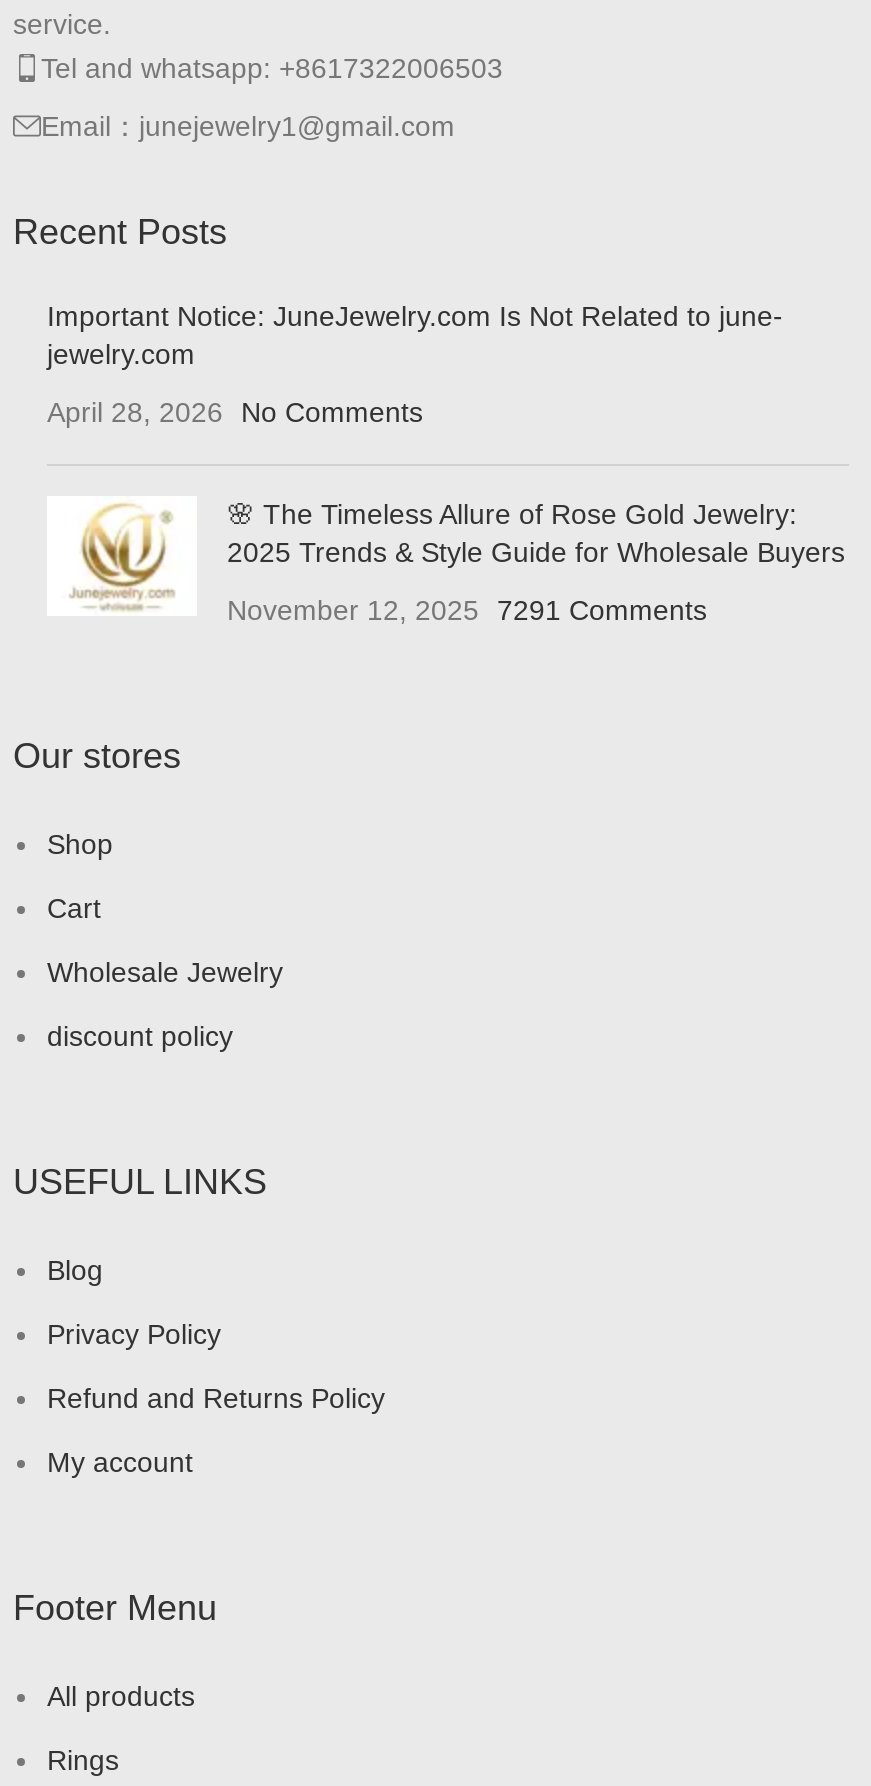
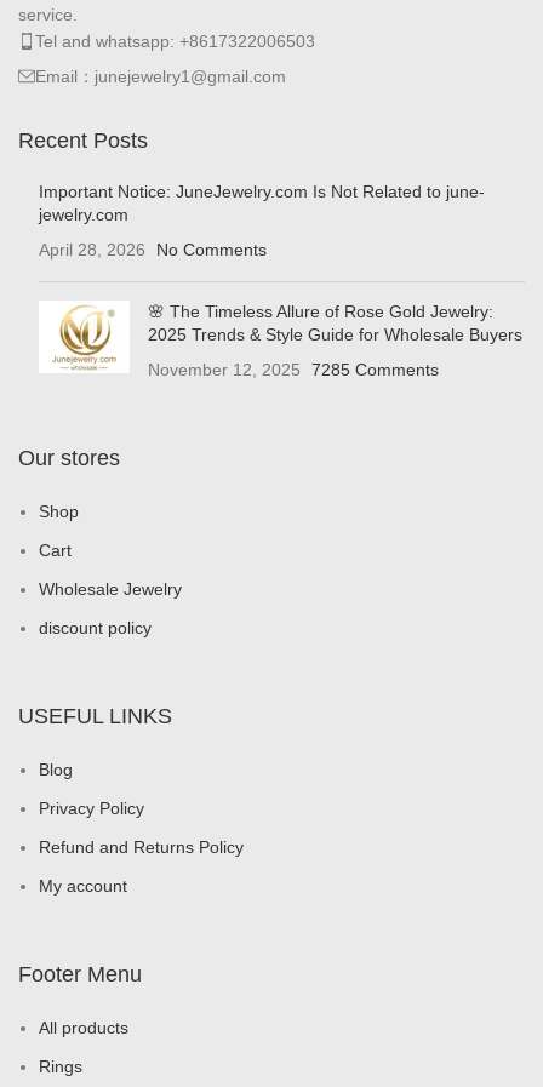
- November 12, 2025 7291 Comments
+ November 12, 2025 7285 Comments
